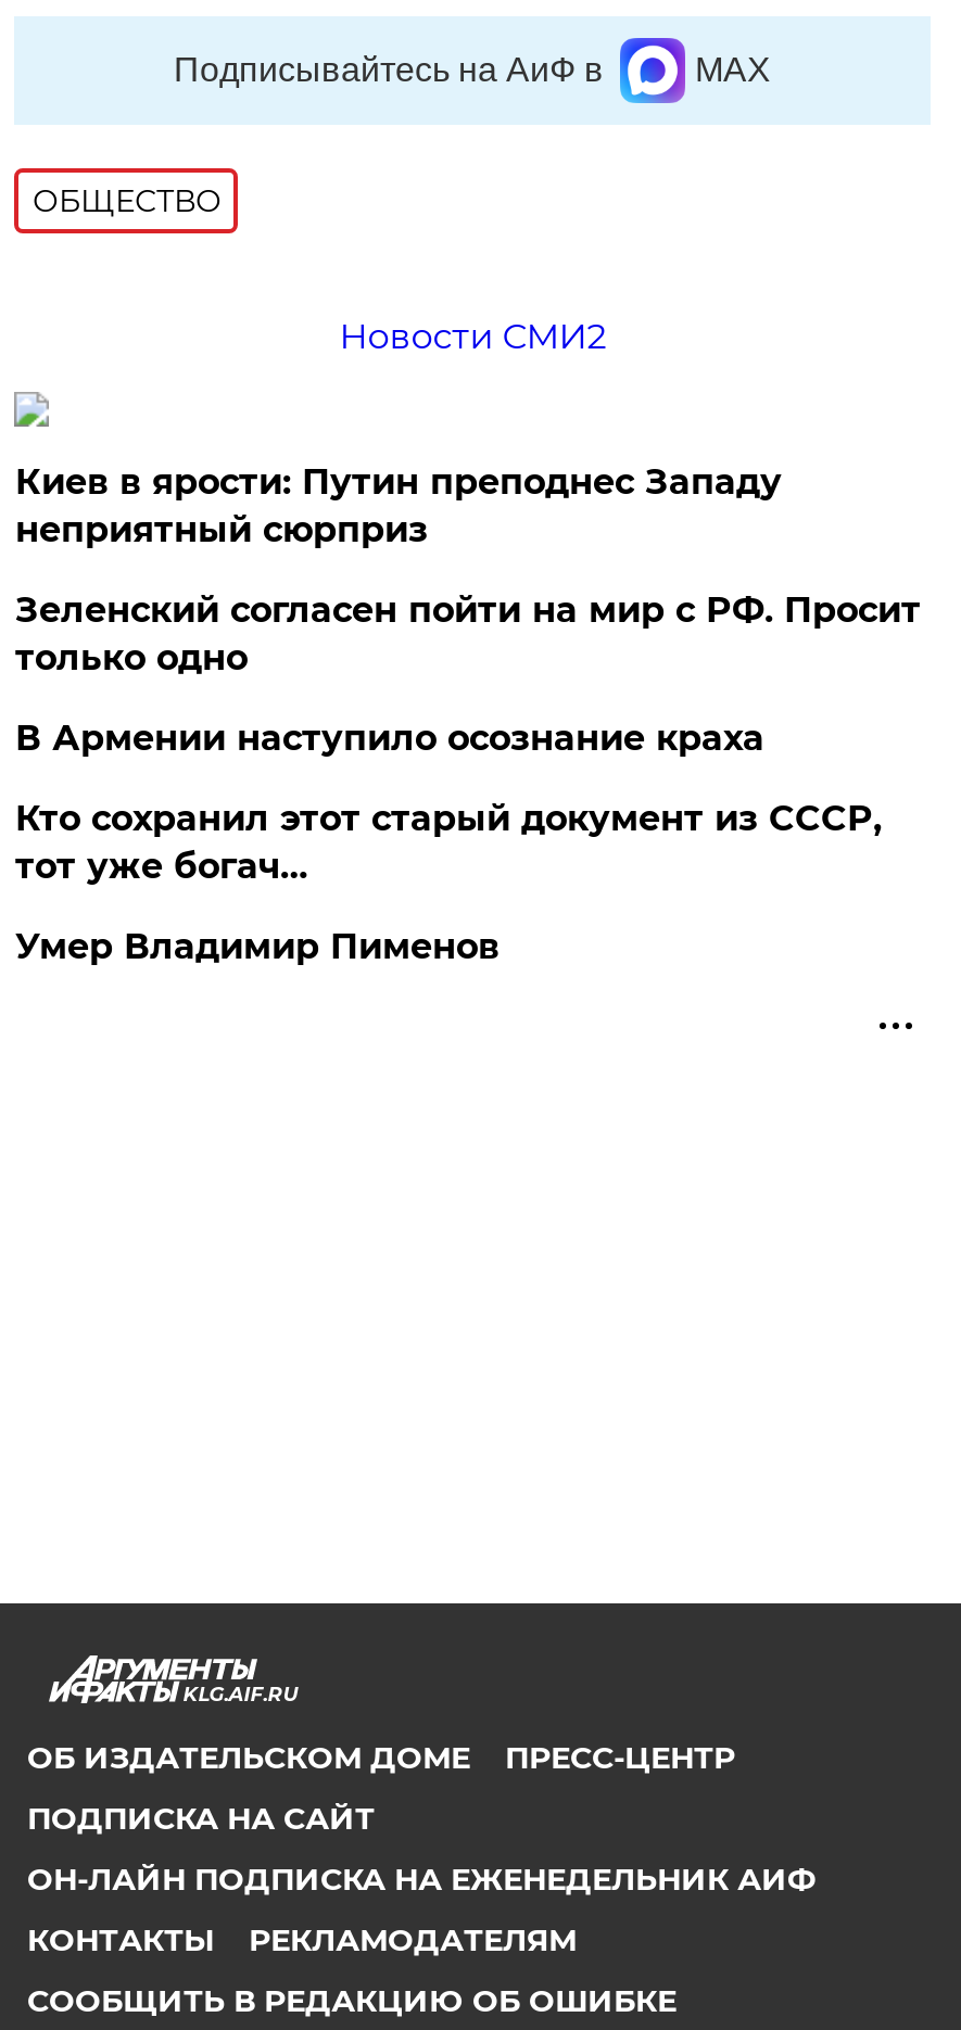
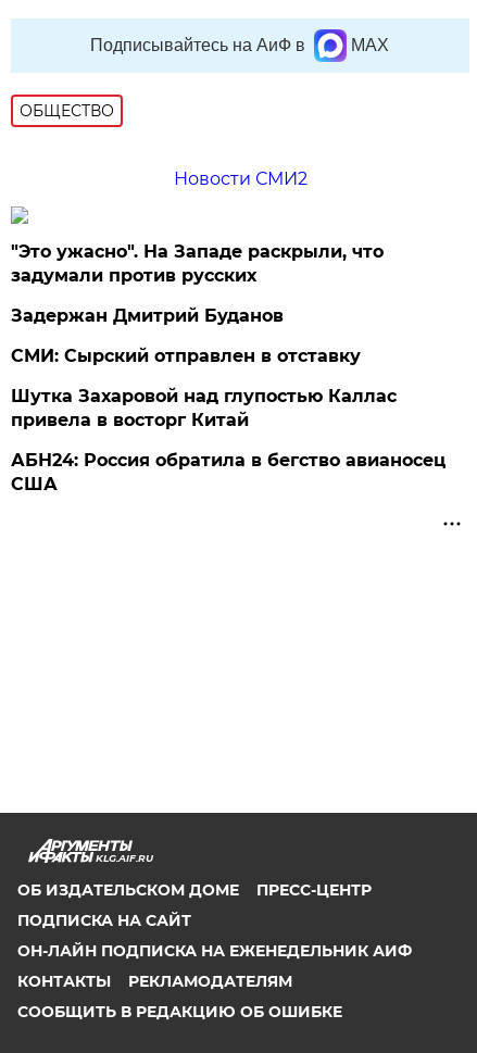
- Киев в ярости: Путин преподнес Западу
- неприятный сюрприз
+ "Это ужасно". На Западе раскрыли, что
+ задумали против русских

- Зеленский согласен пойти на мир с РФ. Просит
- только одно
+ Задержан Дмитрий Буданов

- В Армении наступило осознание краха
+ СМИ: Сырский отправлен в отставку

- Кто сохранил этот старый документ из СССР,
- тот уже богач…
+ Шутка Захаровой над глупостью Каллас
+ привела в восторг Китай

- Умер Владимир Пименов
+ АБН24: Россия обратила в бегство авианосец
+ США
